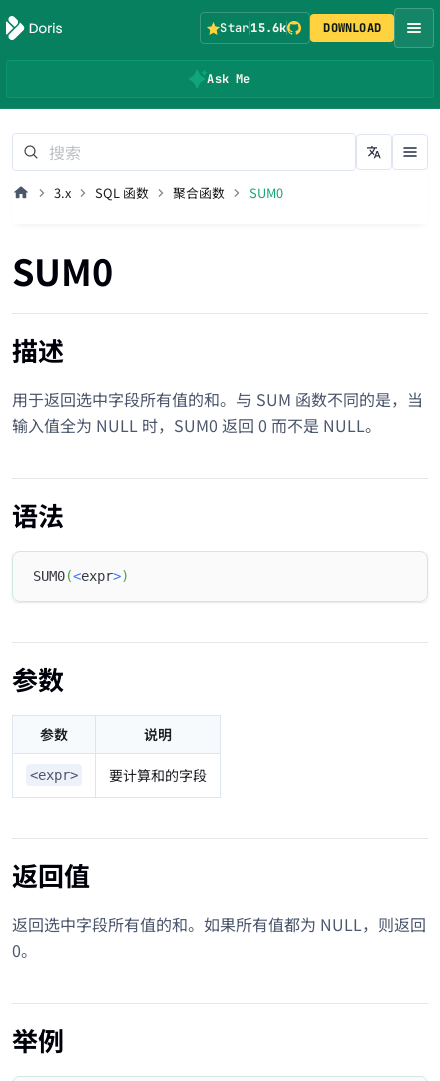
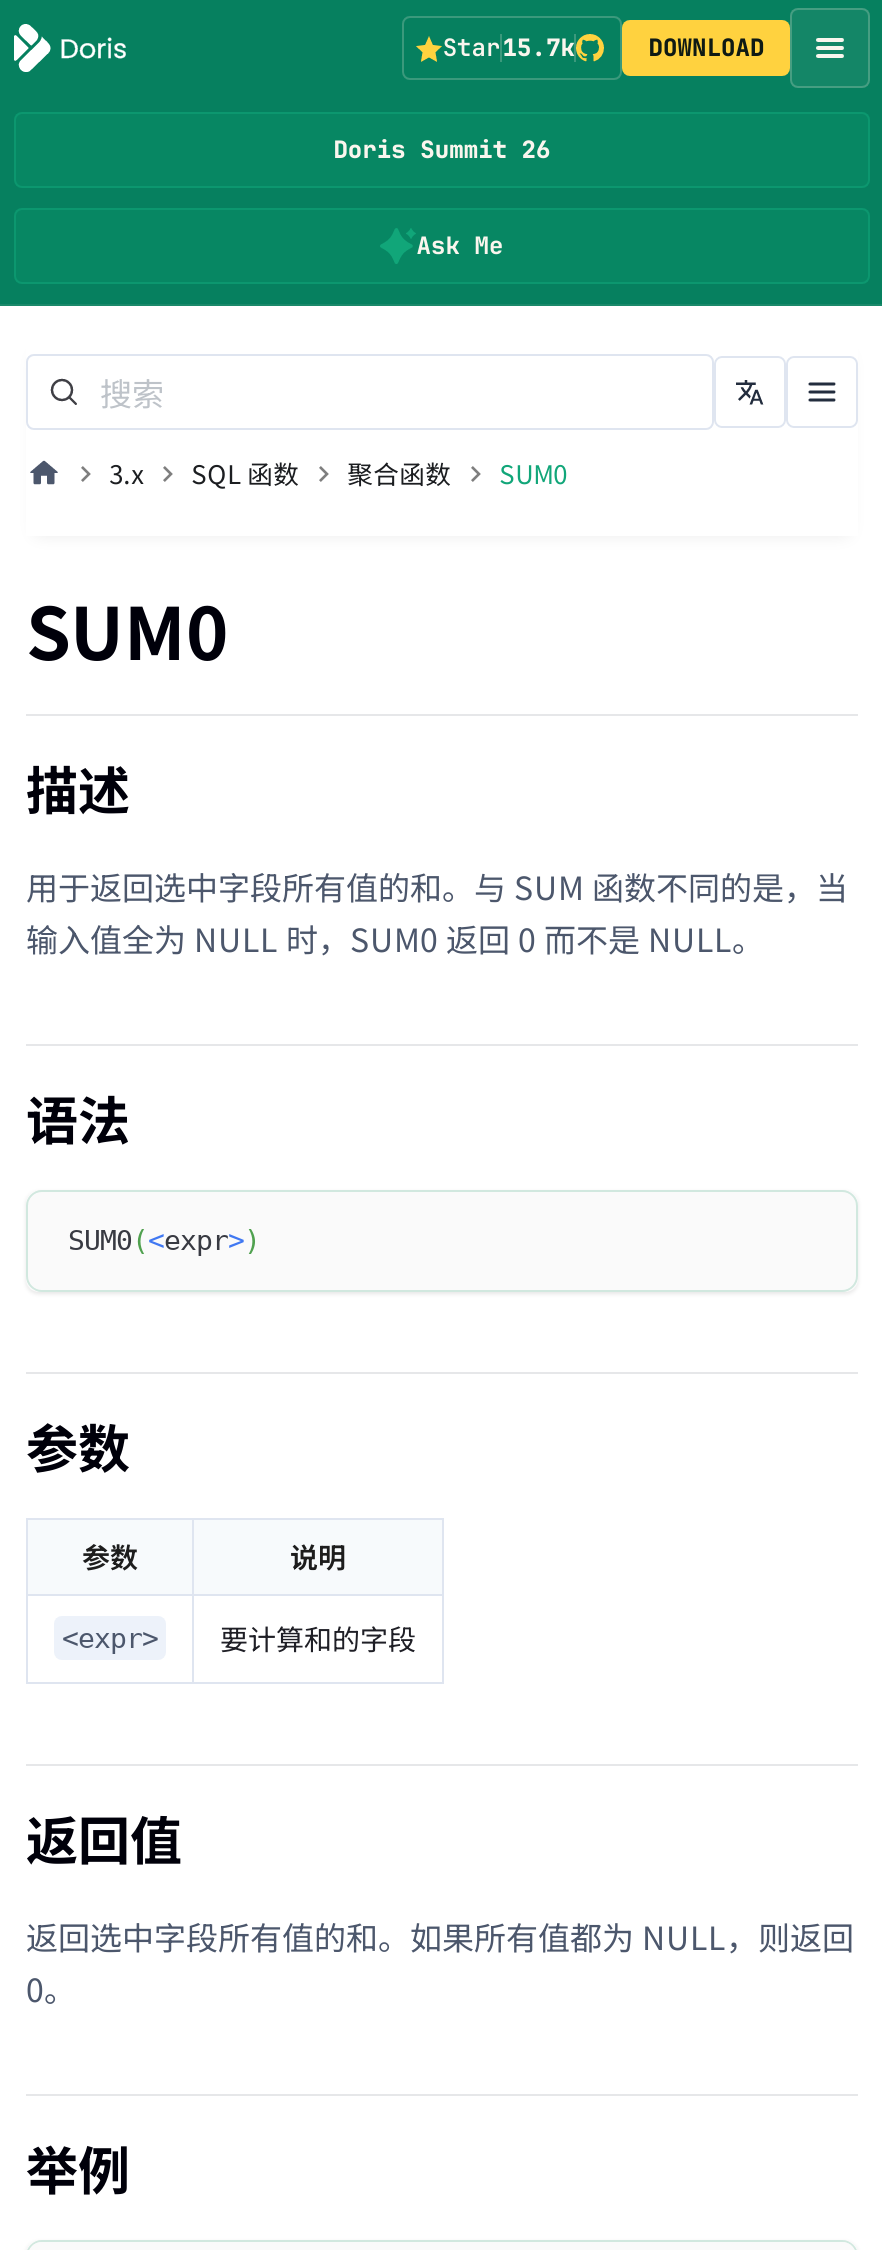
- Star15.6k
+ Star15.7k

+ Doris Summit 26
